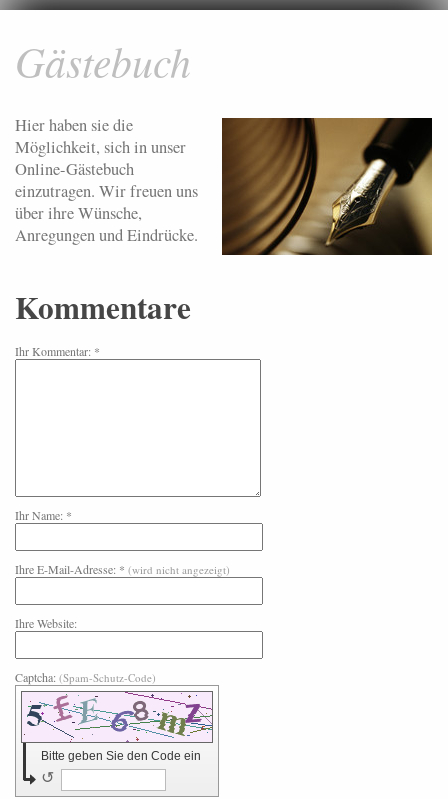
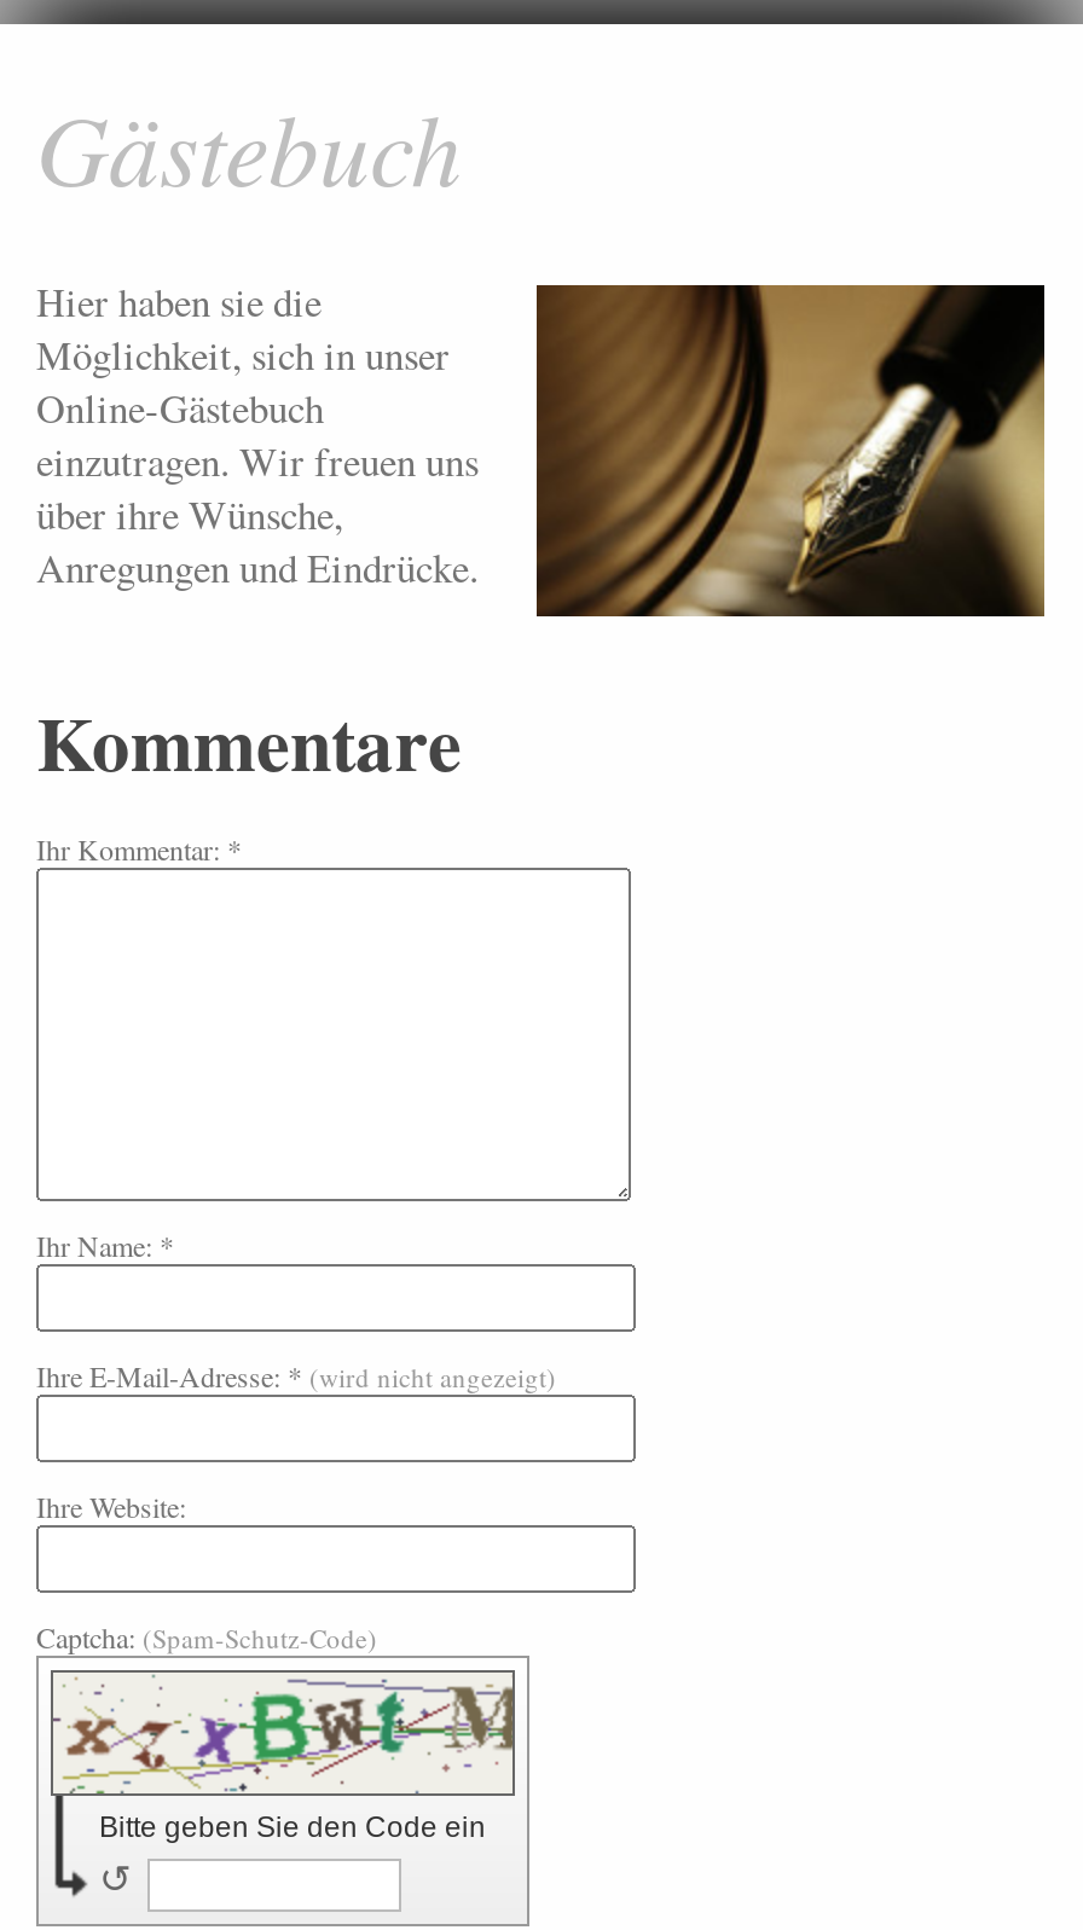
- [image]
+ [image]
